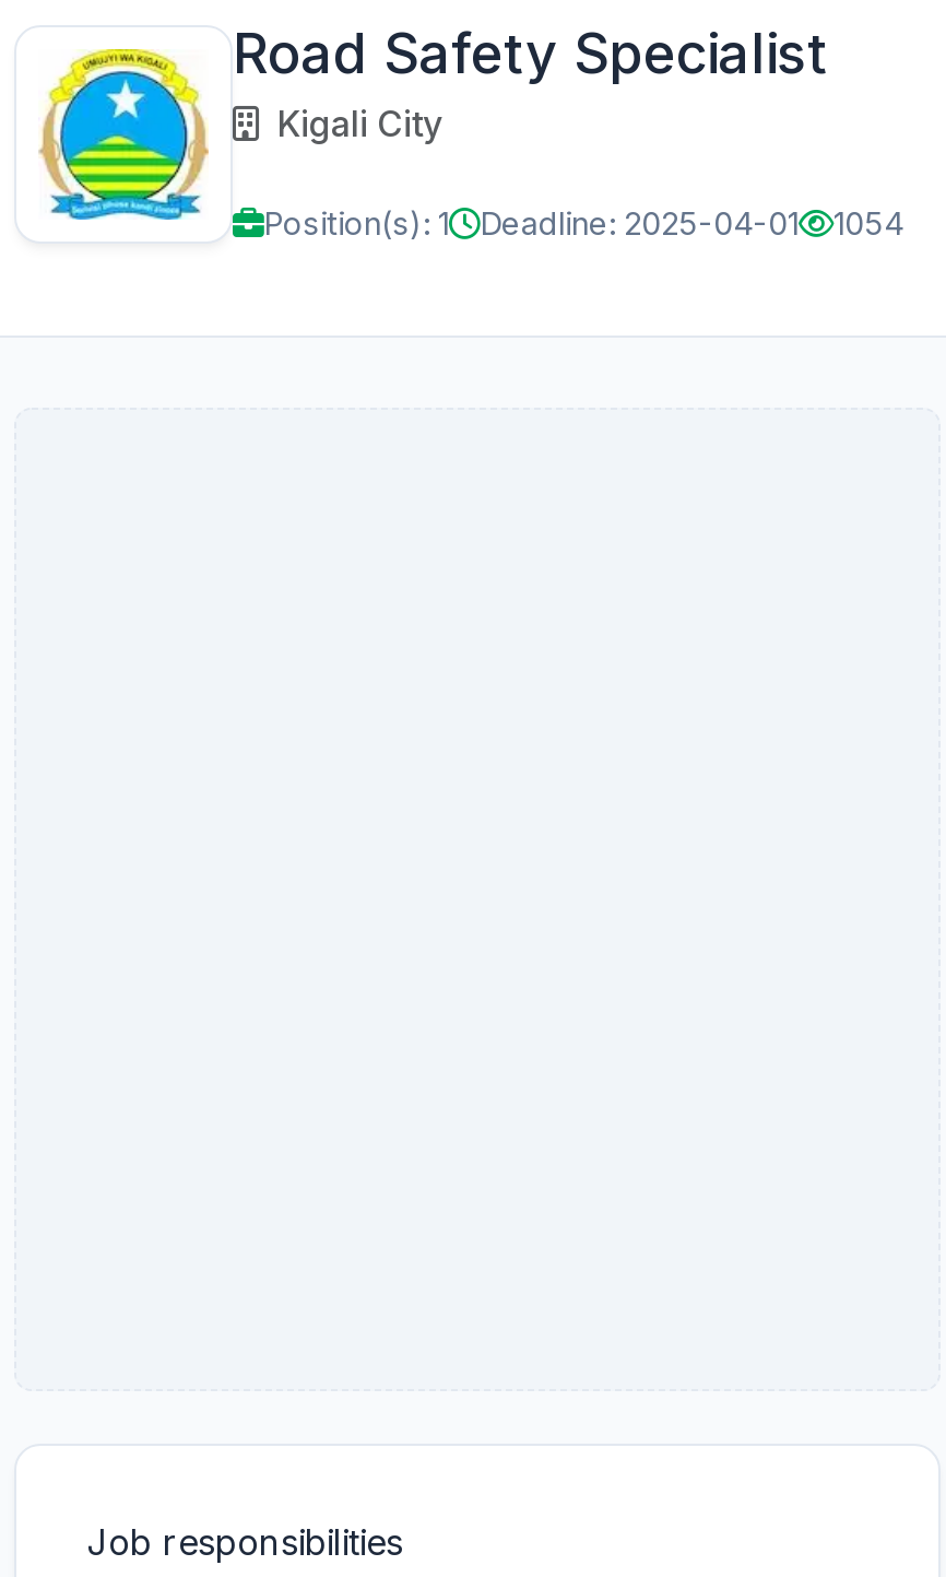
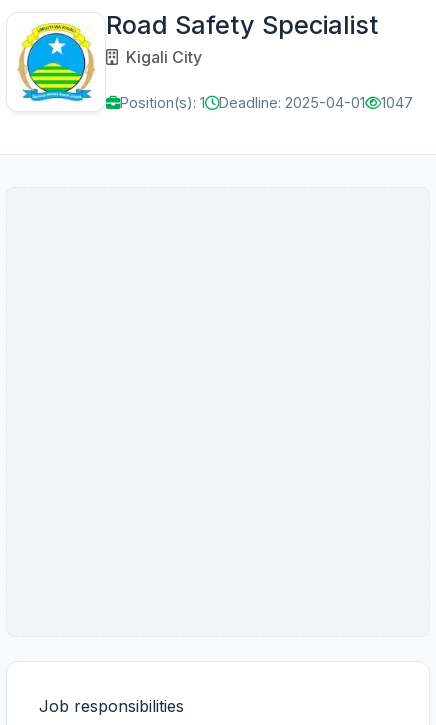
- Position(s): 1 Deadline: 2025-04-01 1054
+ Position(s): 1 Deadline: 2025-04-01 1047
